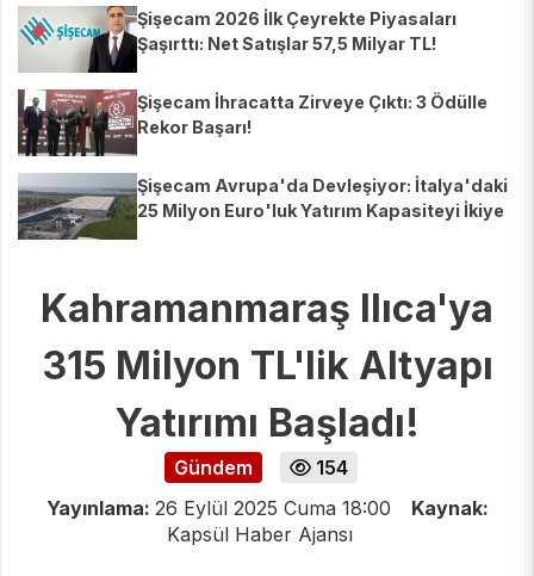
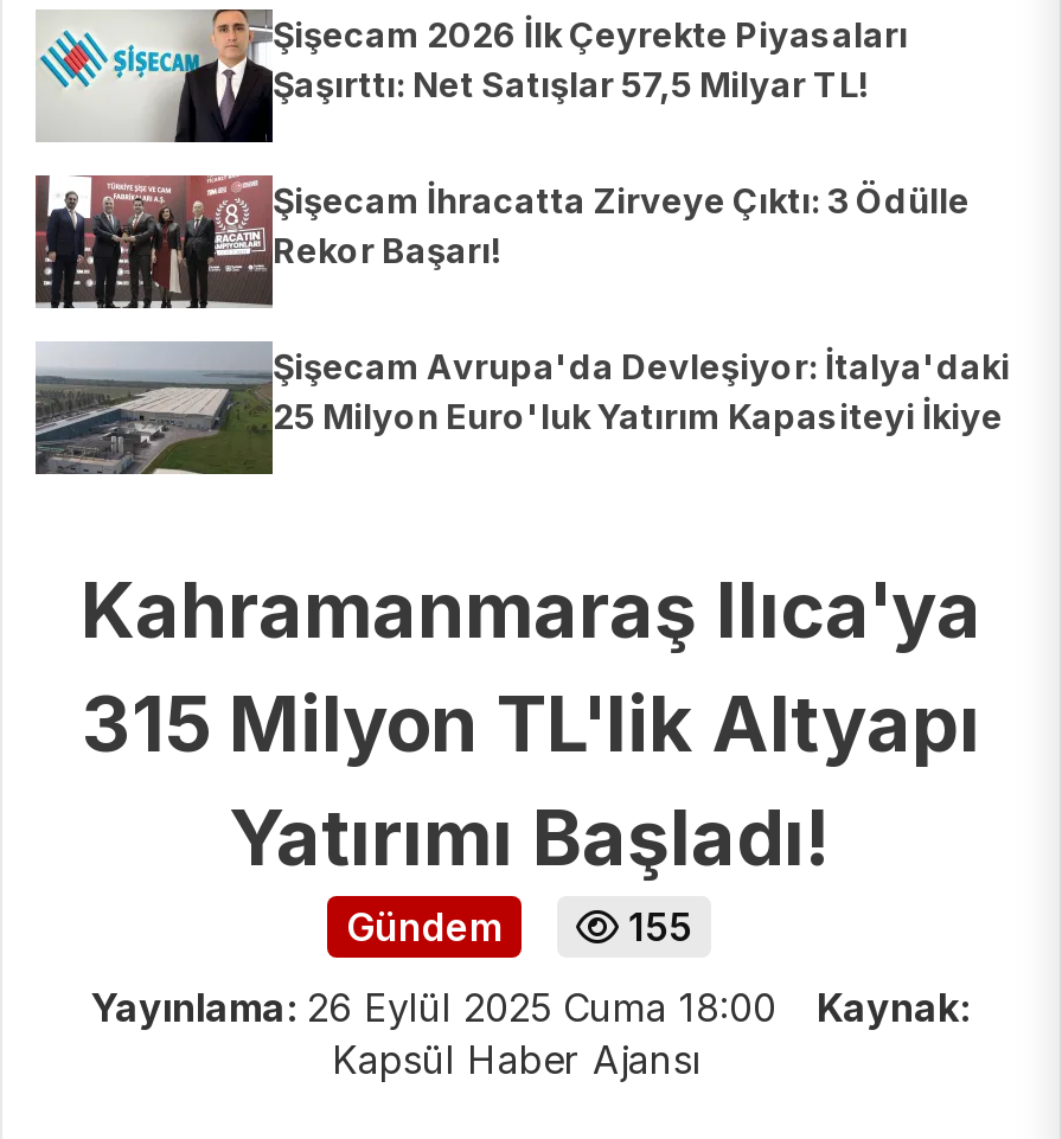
- 154
+ 155
